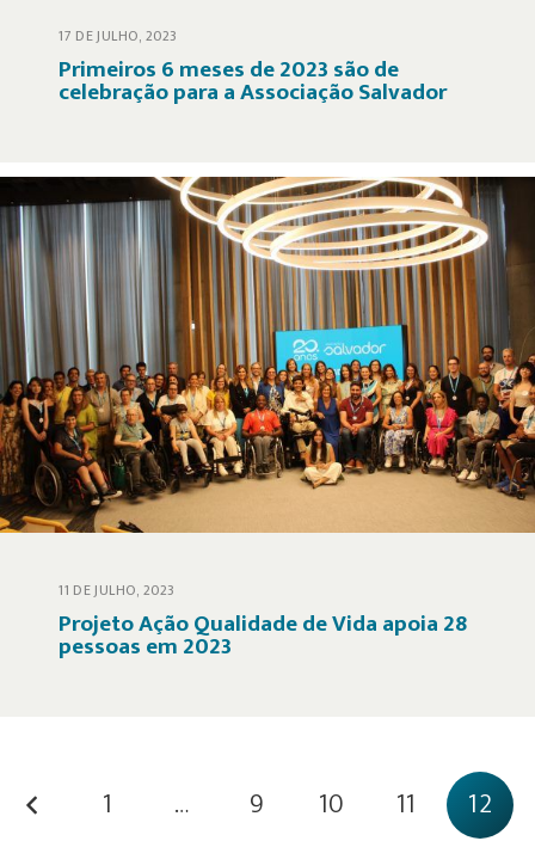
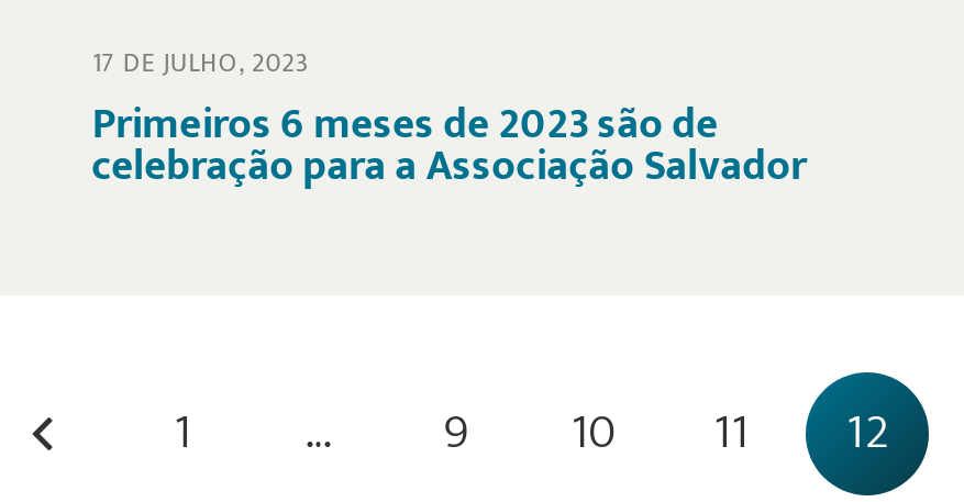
- [image]
- 11 DE JULHO, 2023
- Projeto Ação Qualidade de Vida apoia 28
- pessoas em 2023
